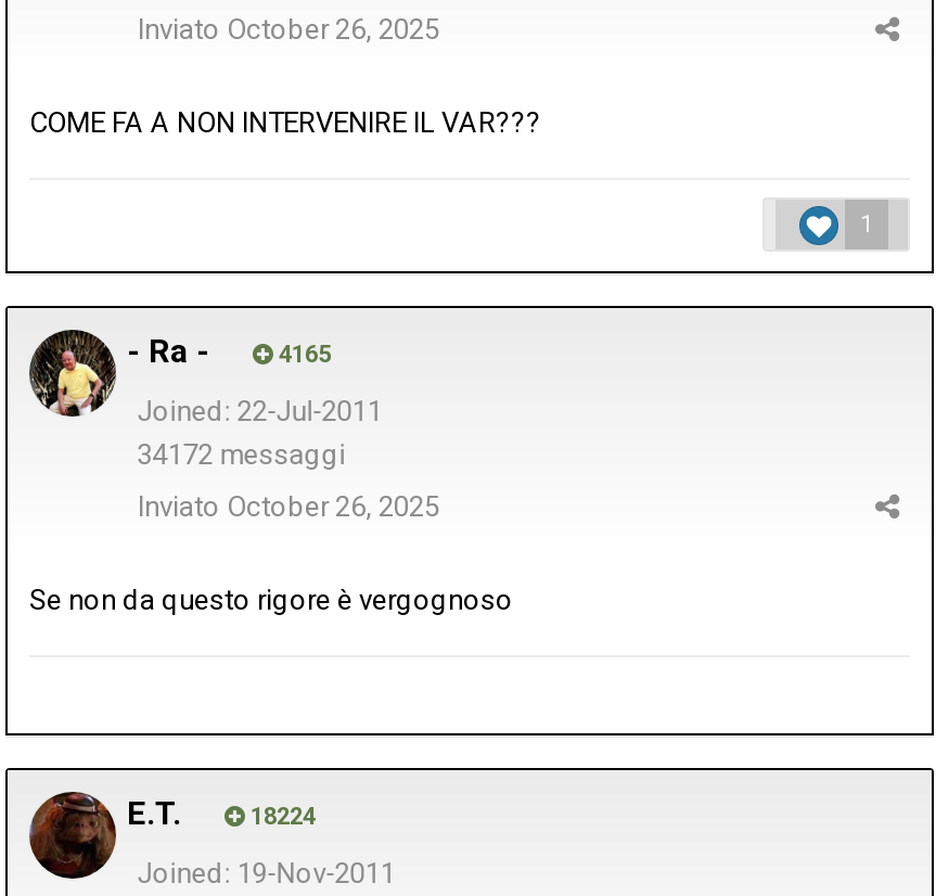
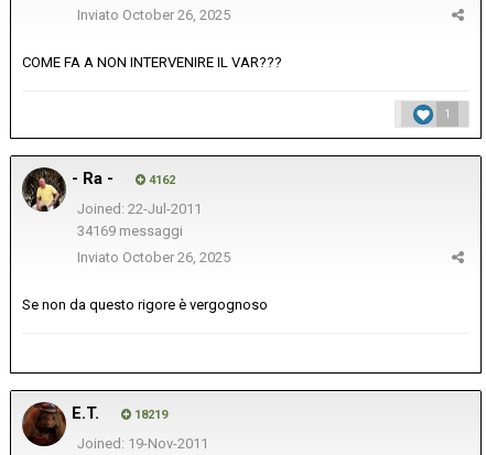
- 4165
+ 4162

- 34172 messaggi
+ 34169 messaggi

- 18224
+ 18219
